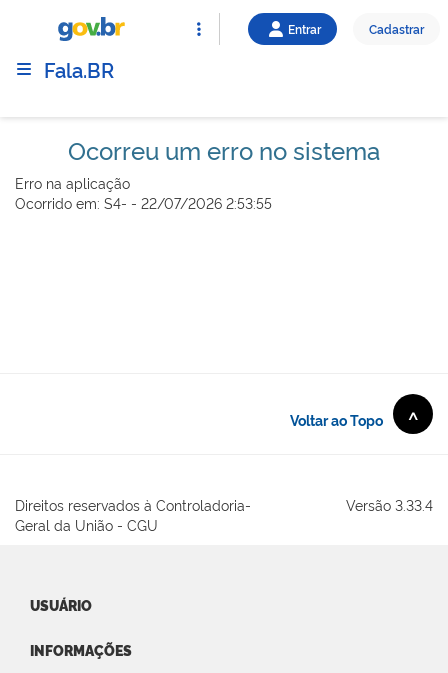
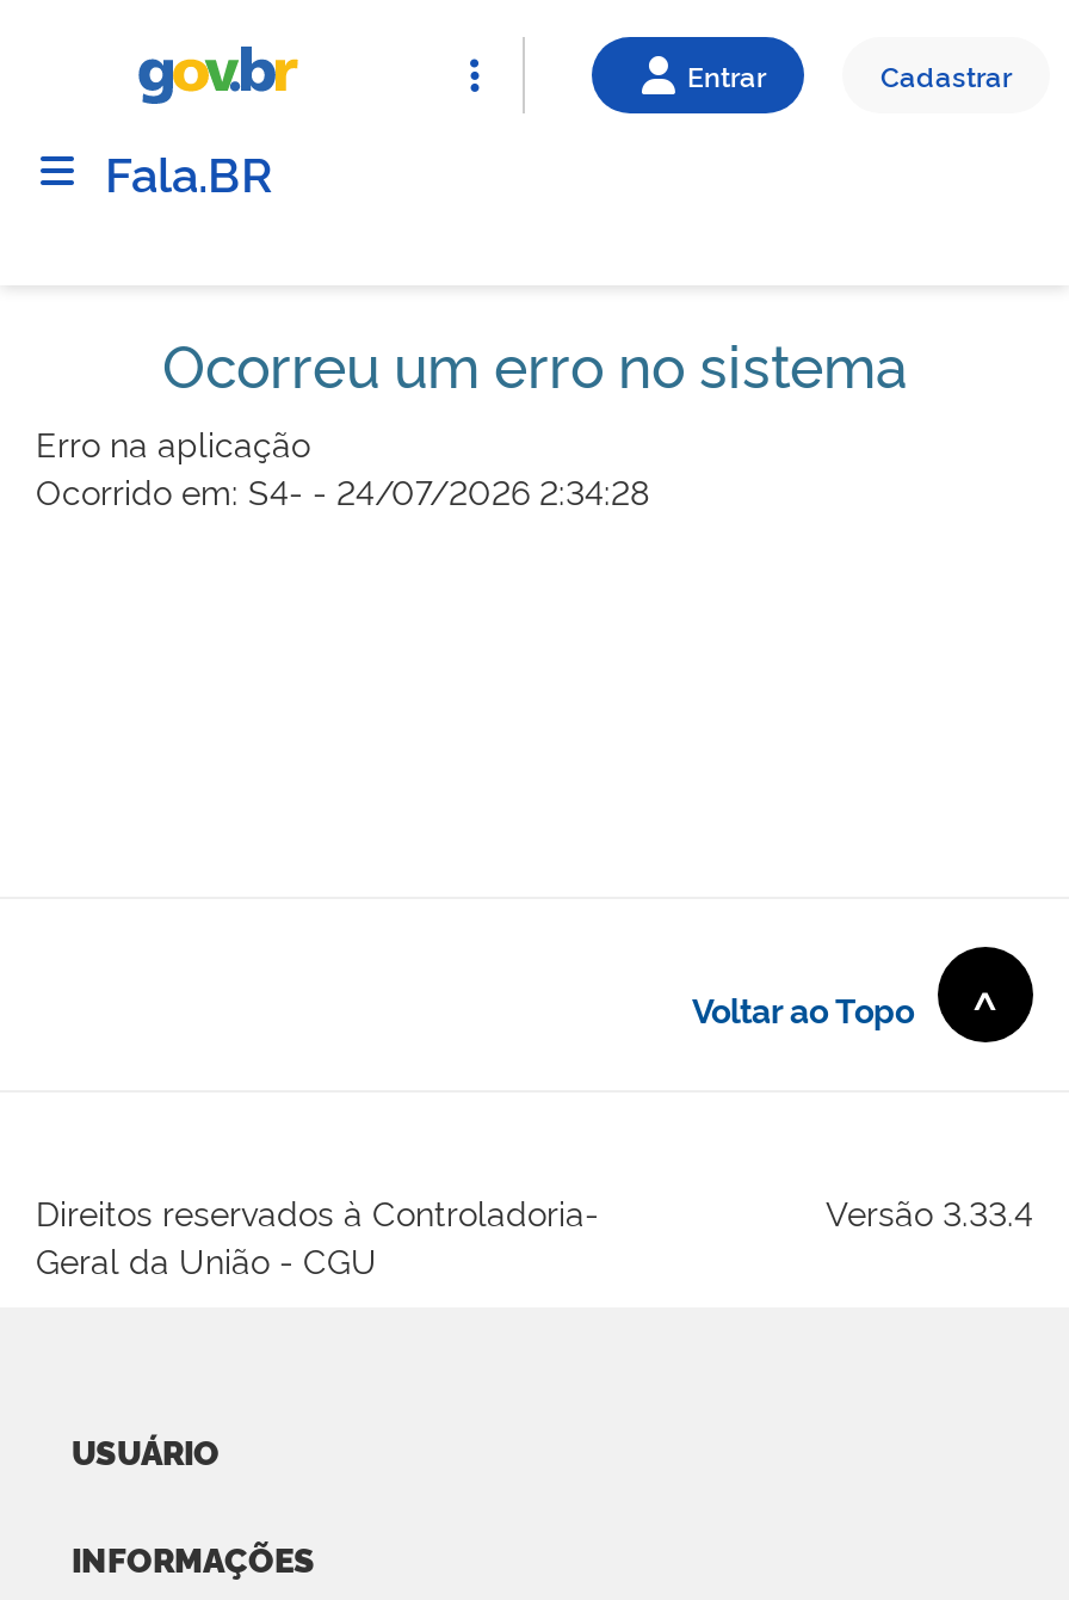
- Ocorrido em: S4- - 22/07/2026 2:53:55
+ Ocorrido em: S4- - 24/07/2026 2:34:28
